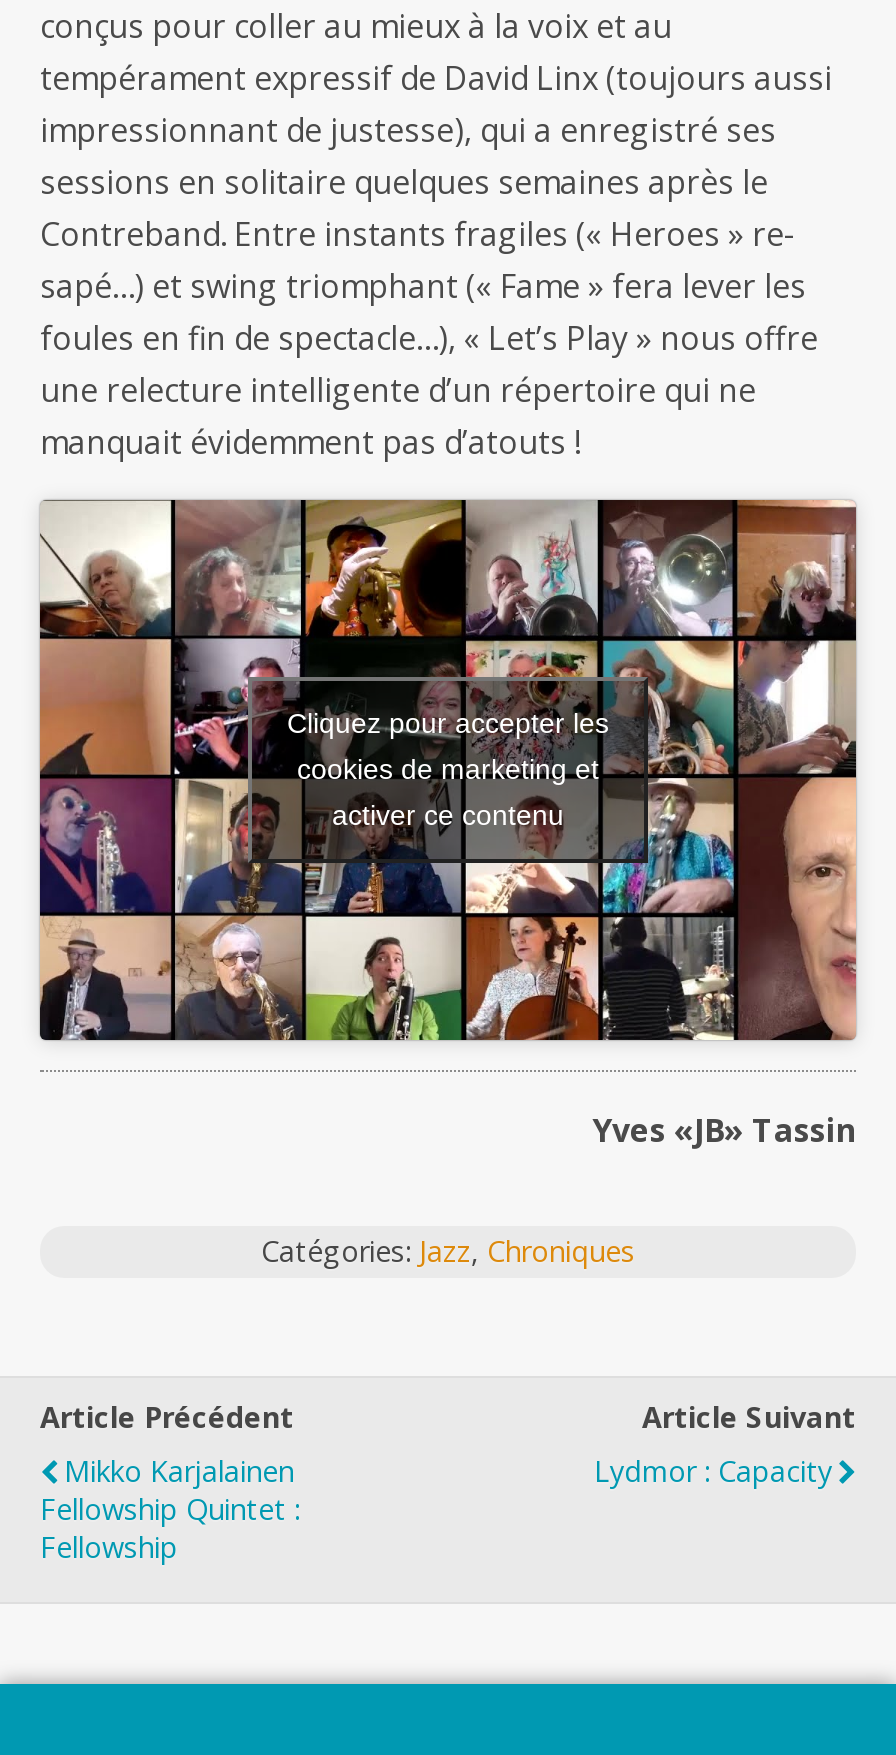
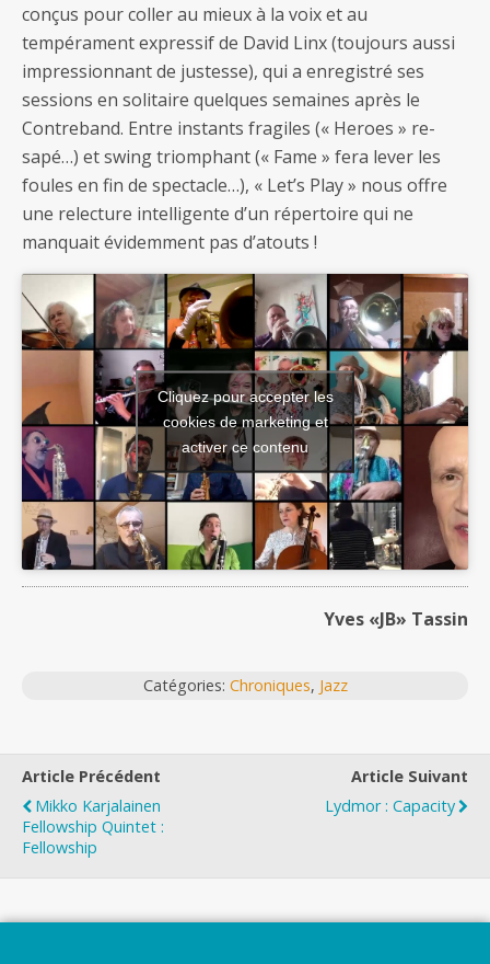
- Catégories: Jazz, Chroniques
+ Catégories: Chroniques, Jazz
